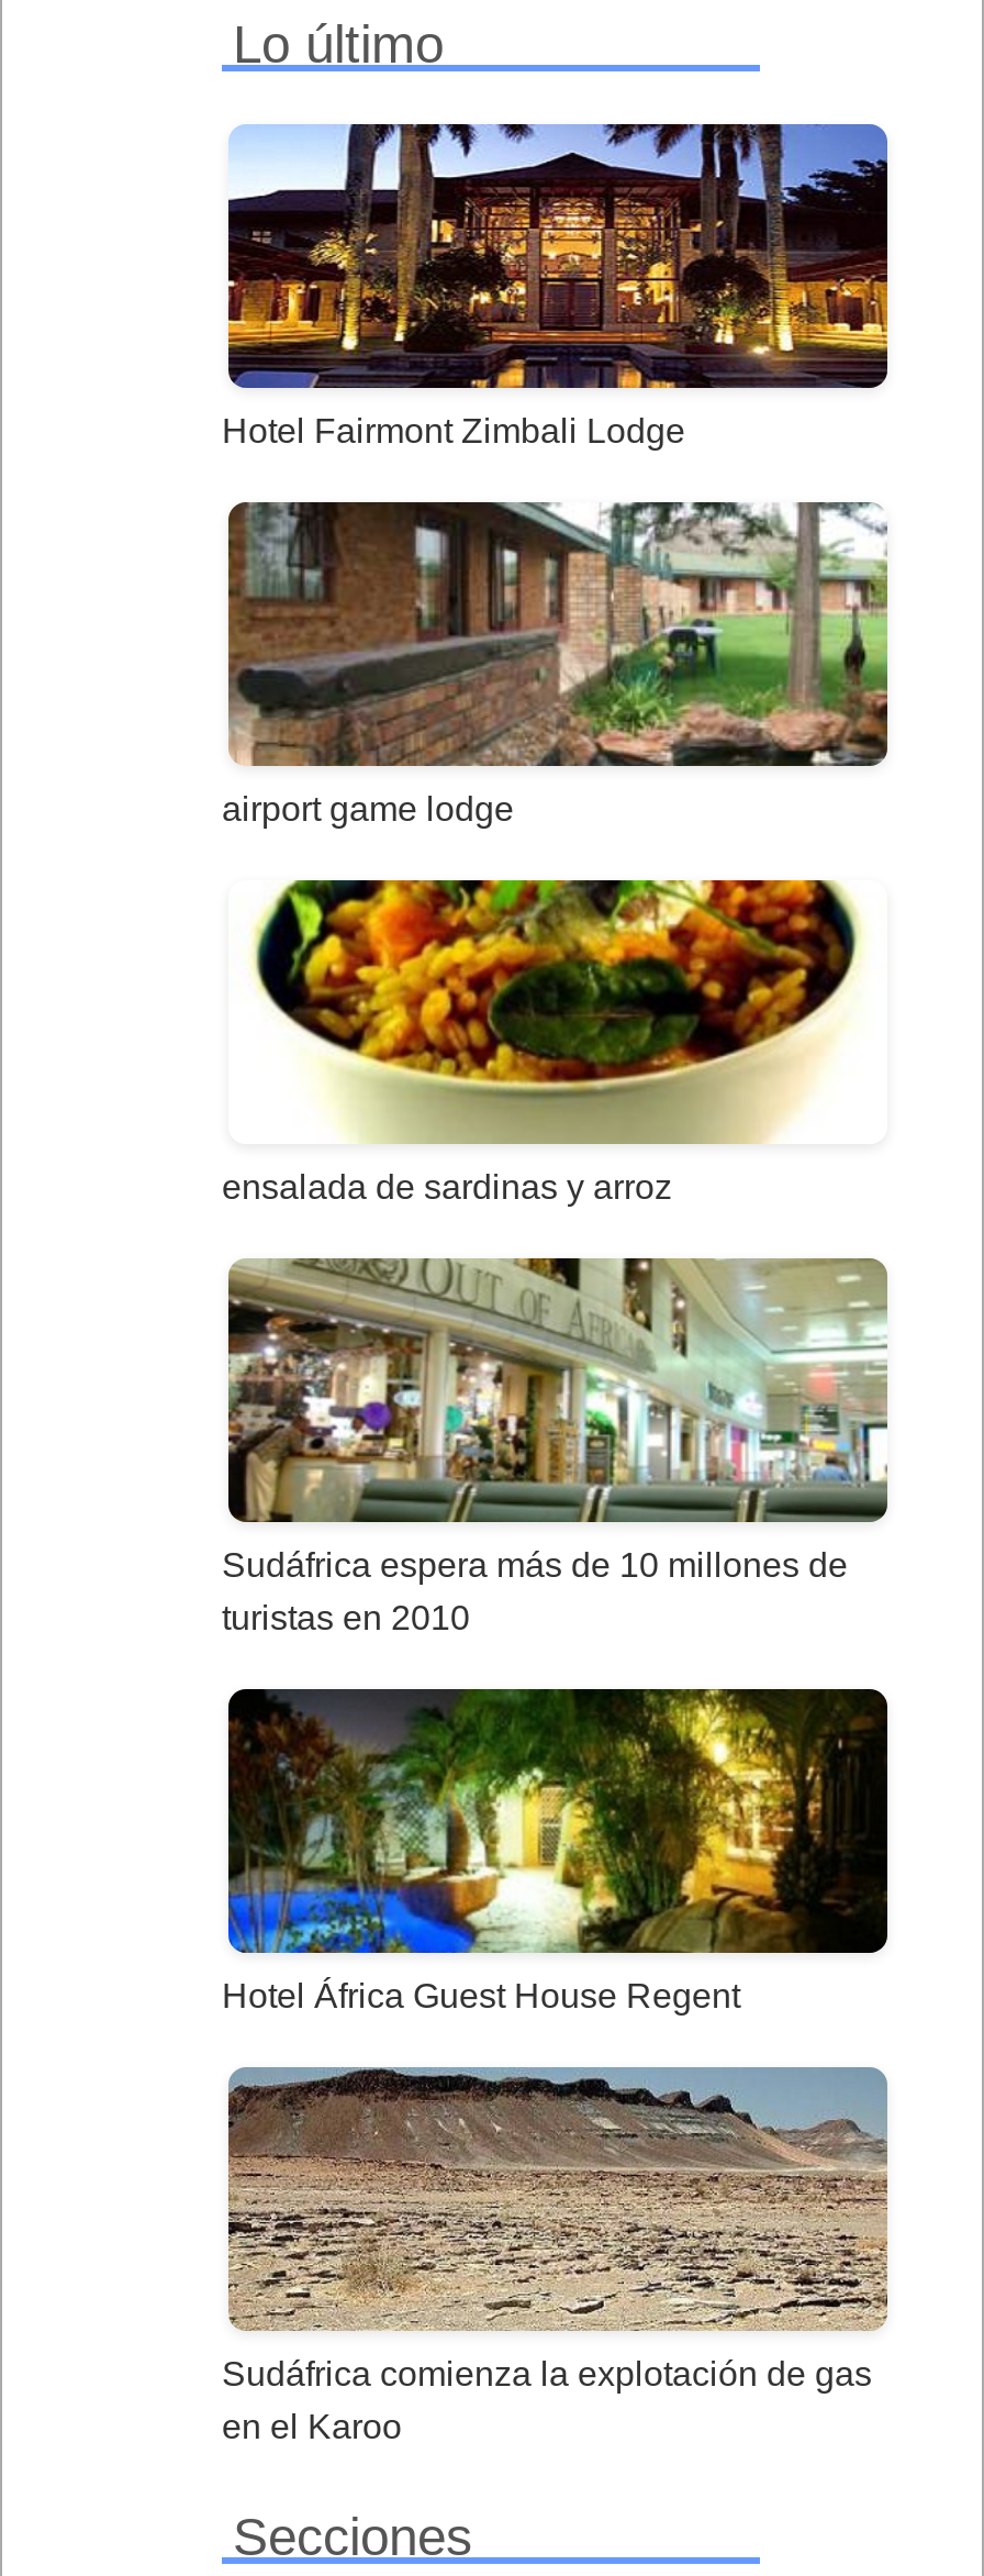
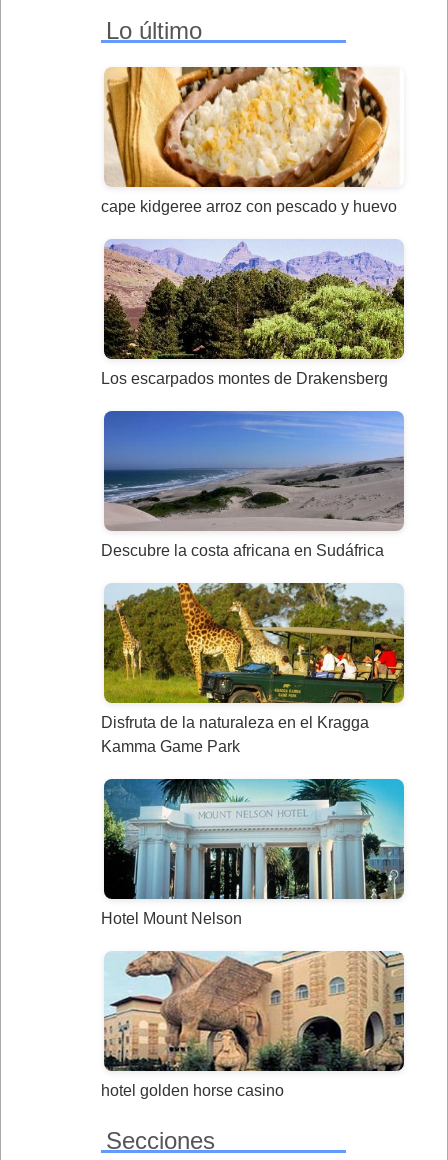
- [image]
- Hotel Fairmont Zimbali Lodge
+ [image]
+ cape kidgeree arroz con pescado y huevo

- [image]
- airport game lodge
+ [image]
+ Los escarpados montes de Drakensberg

- [image]
- ensalada de sardinas y arroz
+ [image]
+ Descubre la costa africana en Sudáfrica

- [image]
- Sudáfrica espera más de 10 millones de
- turistas en 2010
+ [image]
+ Disfruta de la naturaleza en el Kragga
+ Kamma Game Park

- [image]
- Hotel África Guest House Regent
+ [image]
+ Hotel Mount Nelson

- [image]
- Sudáfrica comienza la explotación de gas
- en el Karoo
+ [image]
+ hotel golden horse casino
